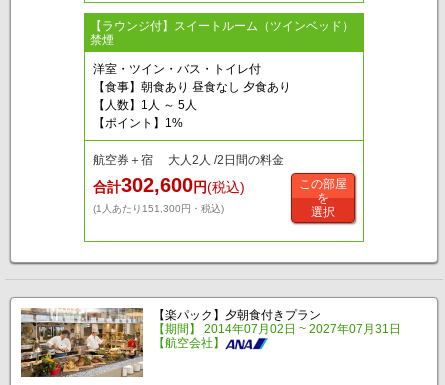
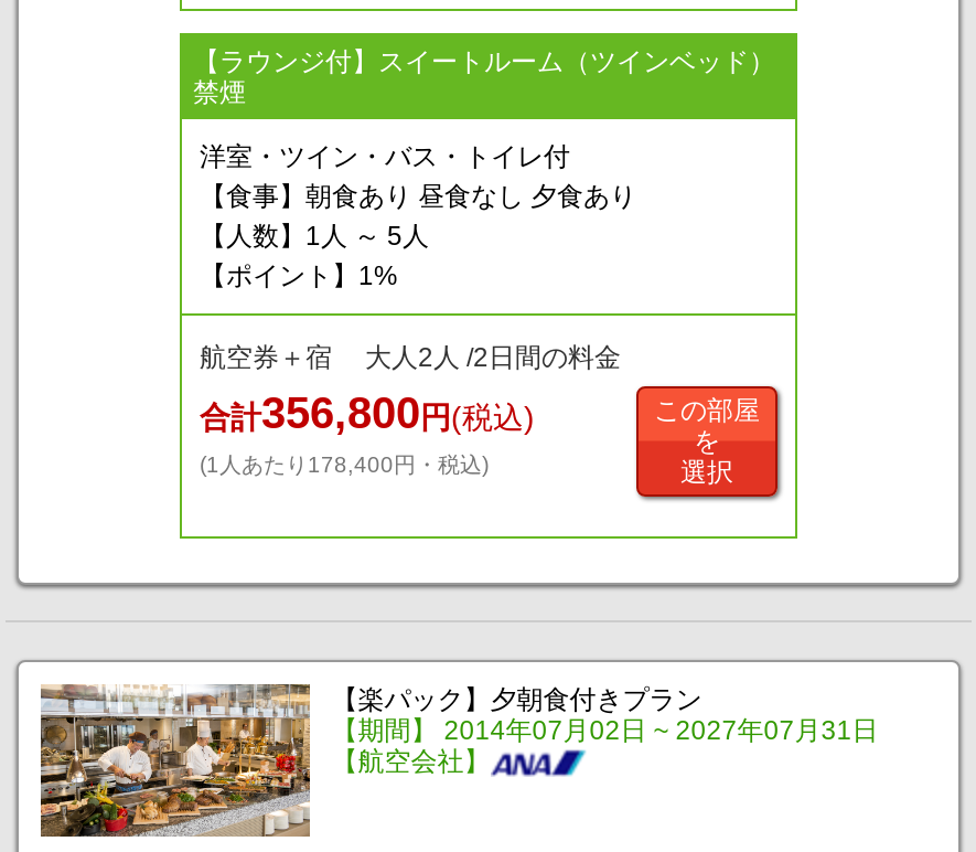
- 合計302,600円(税込)
+ 合計356,800円(税込)

- (1人あたり151,300円・税込)
+ (1人あたり178,400円・税込)
